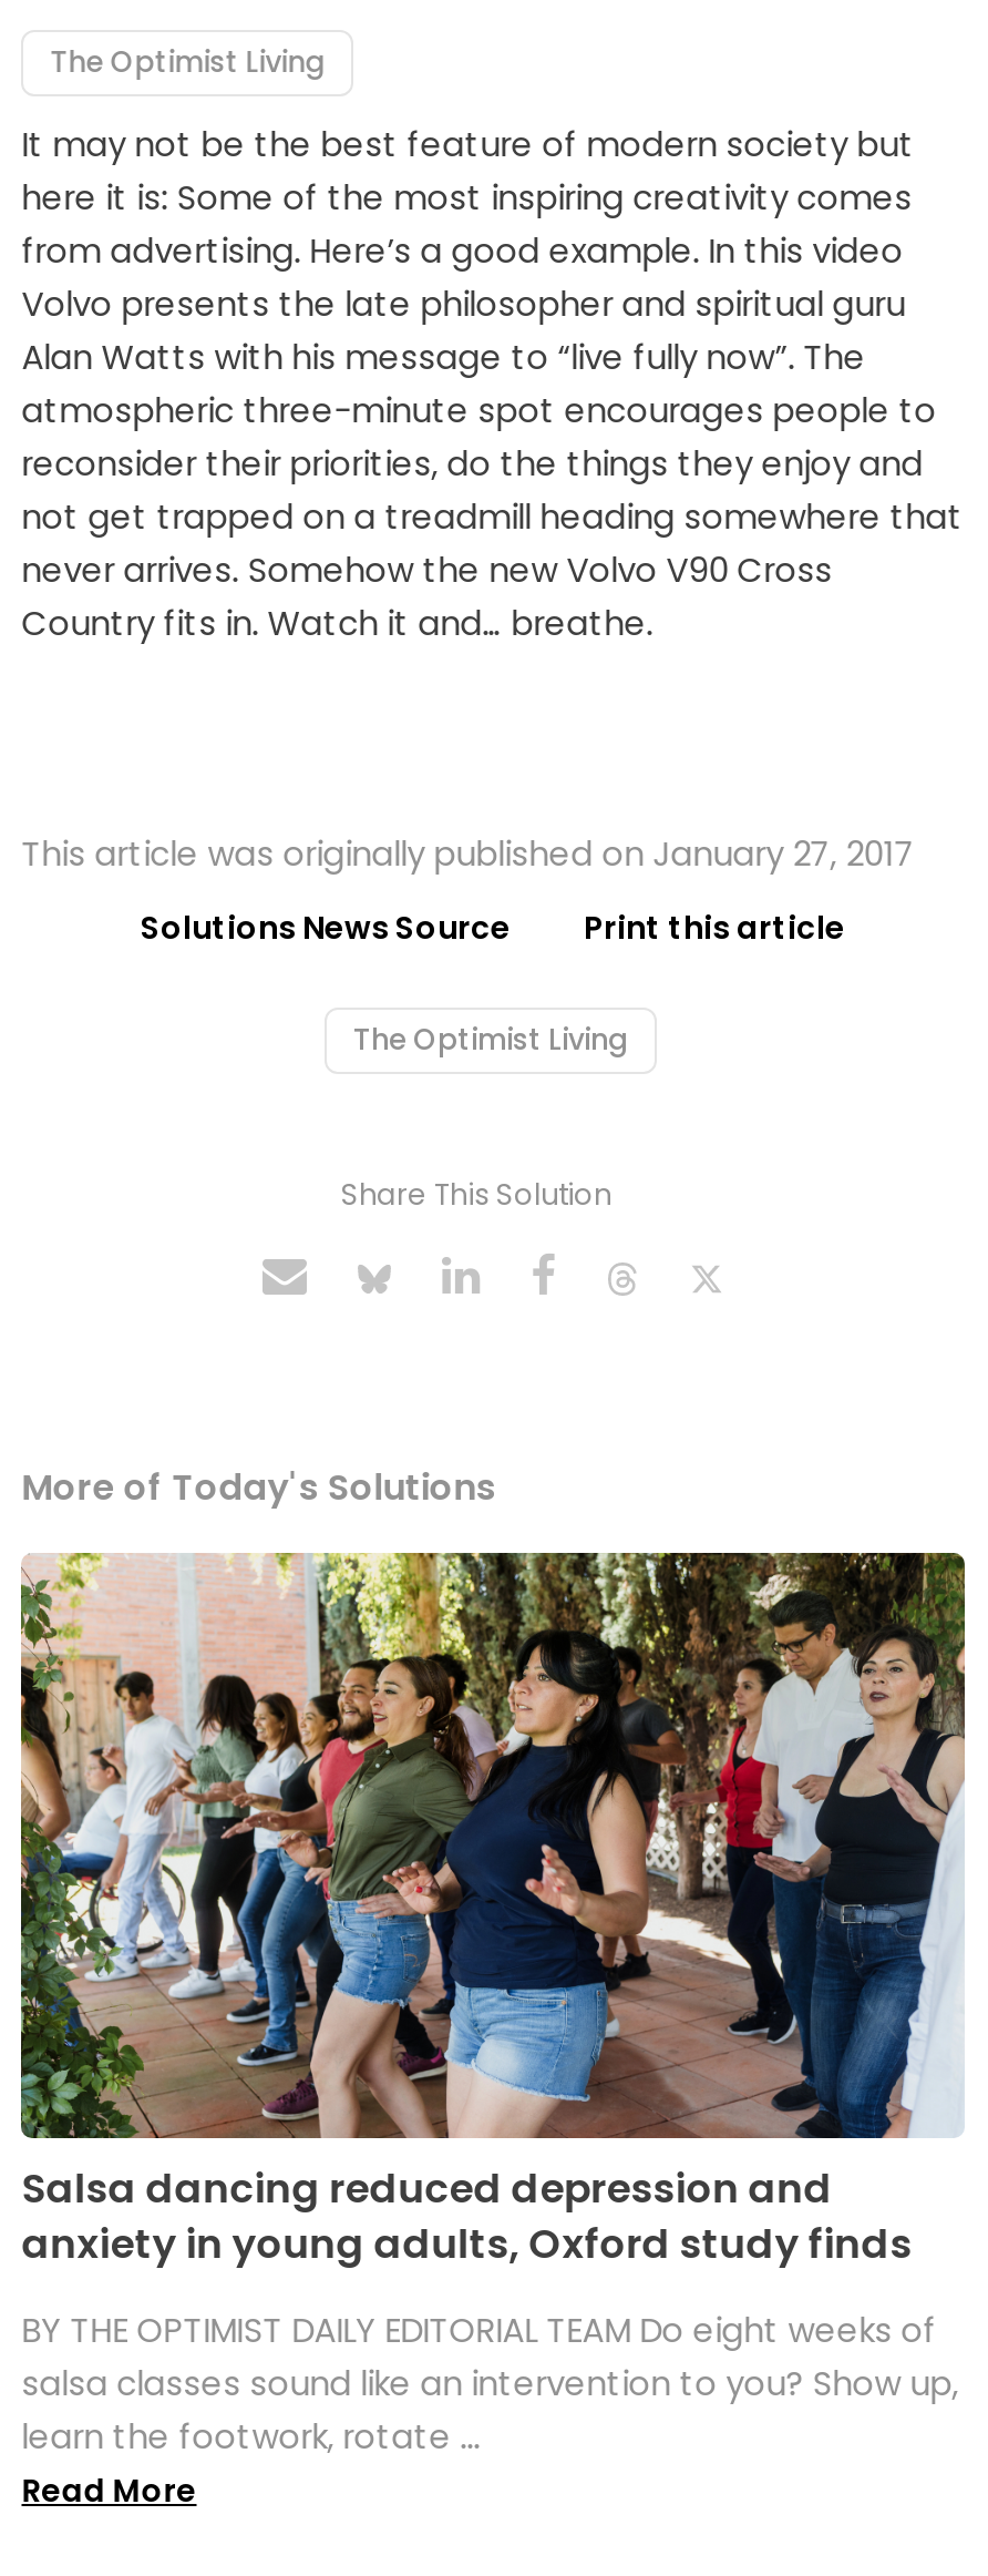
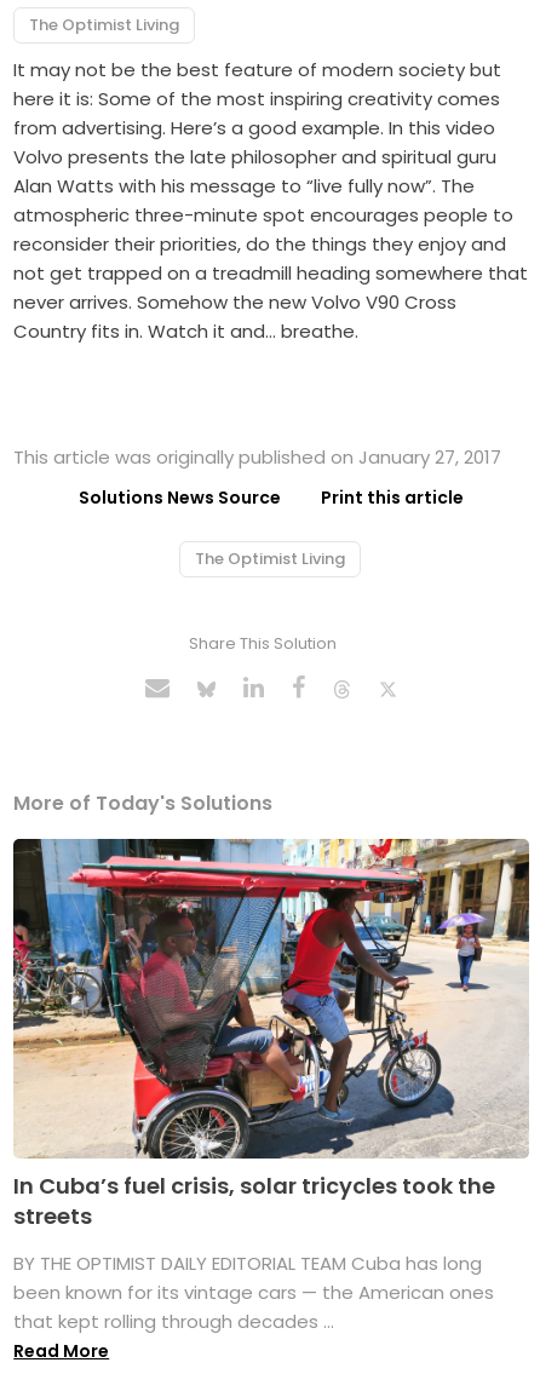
- [image]
- Salsa dancing reduced depression and
- anxiety in young adults, Oxford study finds
+ [image]
+ In Cuba’s fuel crisis, solar tricycles took the
+ streets

- BY THE OPTIMIST DAILY EDITORIAL TEAM Do eight weeks of
- salsa classes sound like an intervention to you? Show up,
- learn the footwork, rotate ...
+ BY THE OPTIMIST DAILY EDITORIAL TEAM Cuba has long
+ been known for its vintage cars — the American ones
+ that kept rolling through decades ...
